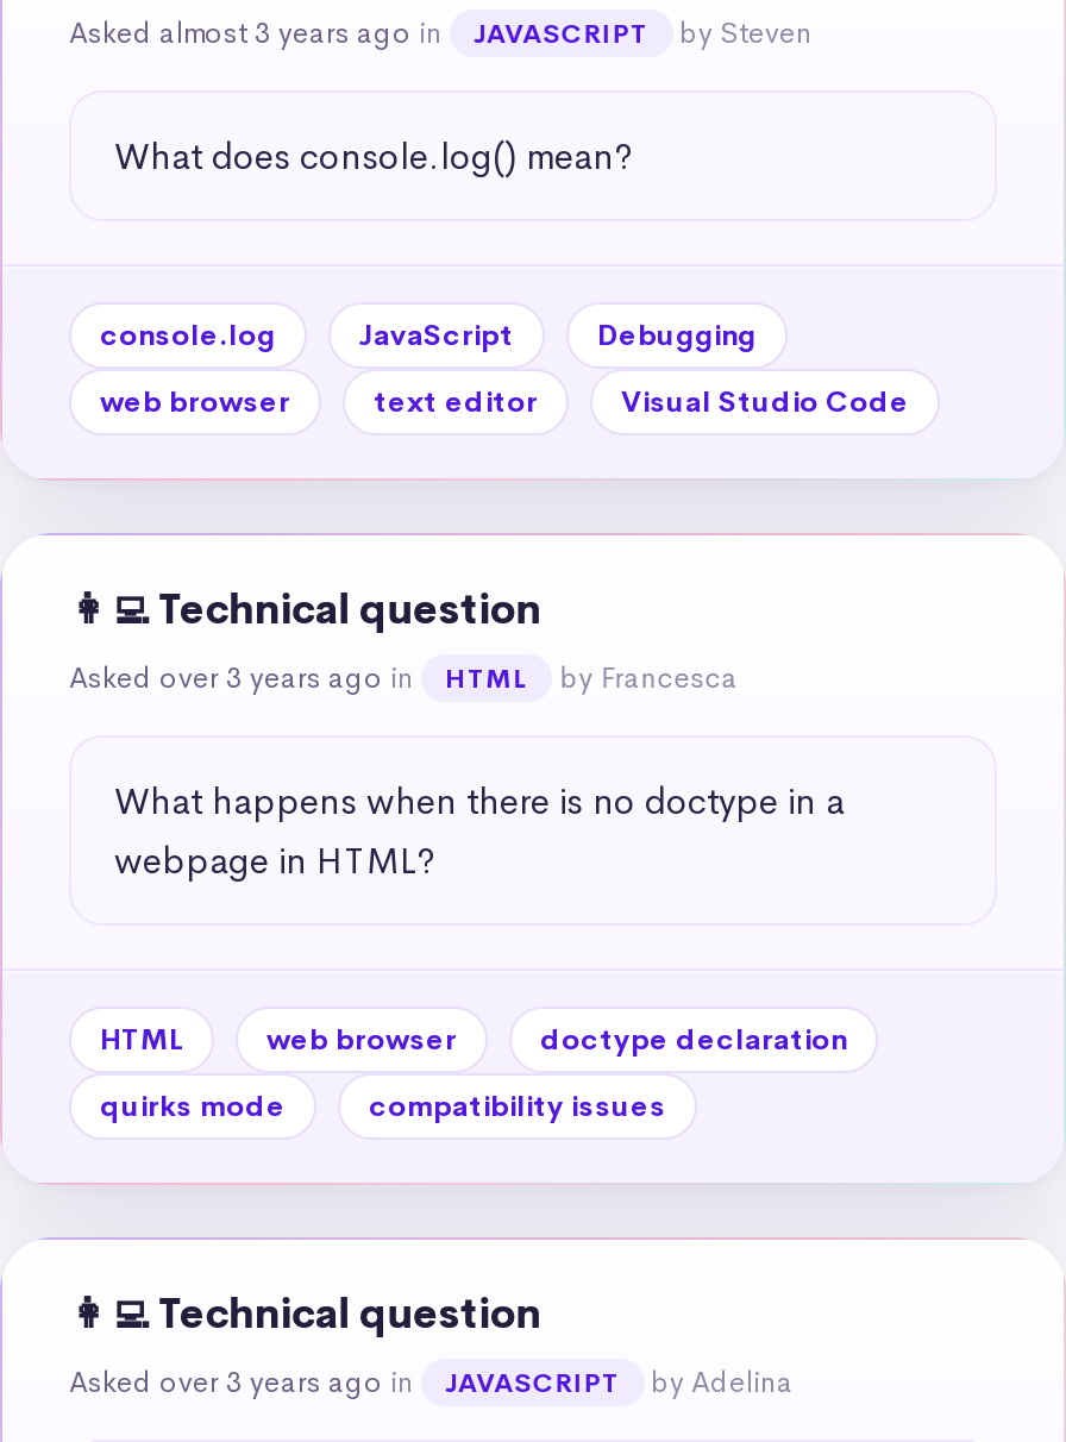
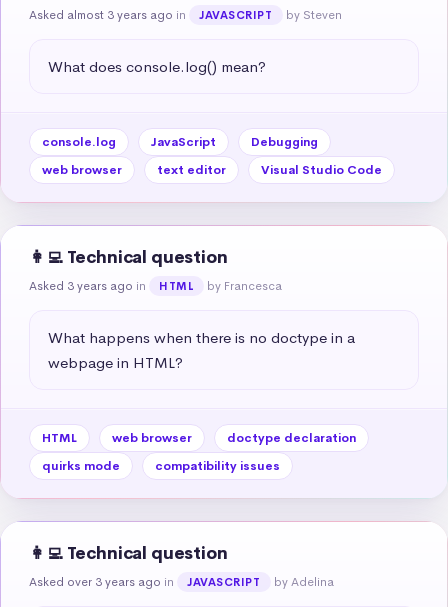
- Asked over 3 years ago in
+ Asked 3 years ago in
